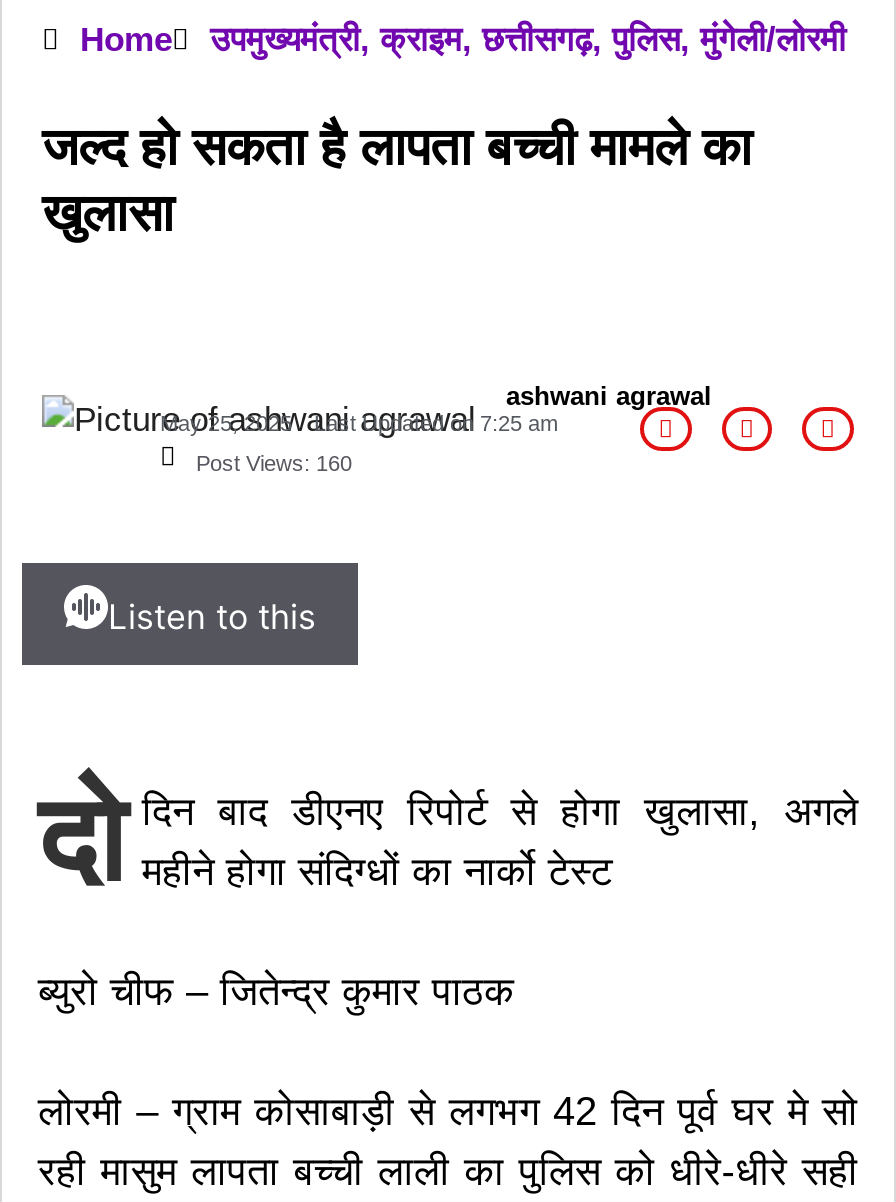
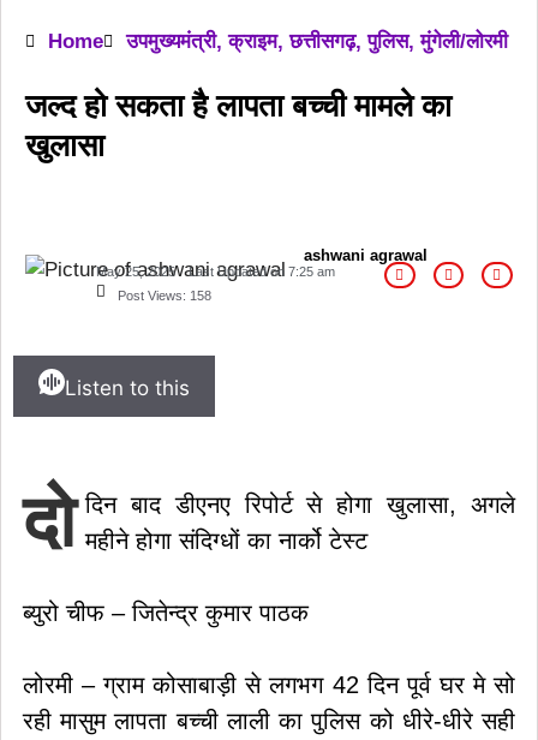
- Post Views: 160
+ Post Views: 158
